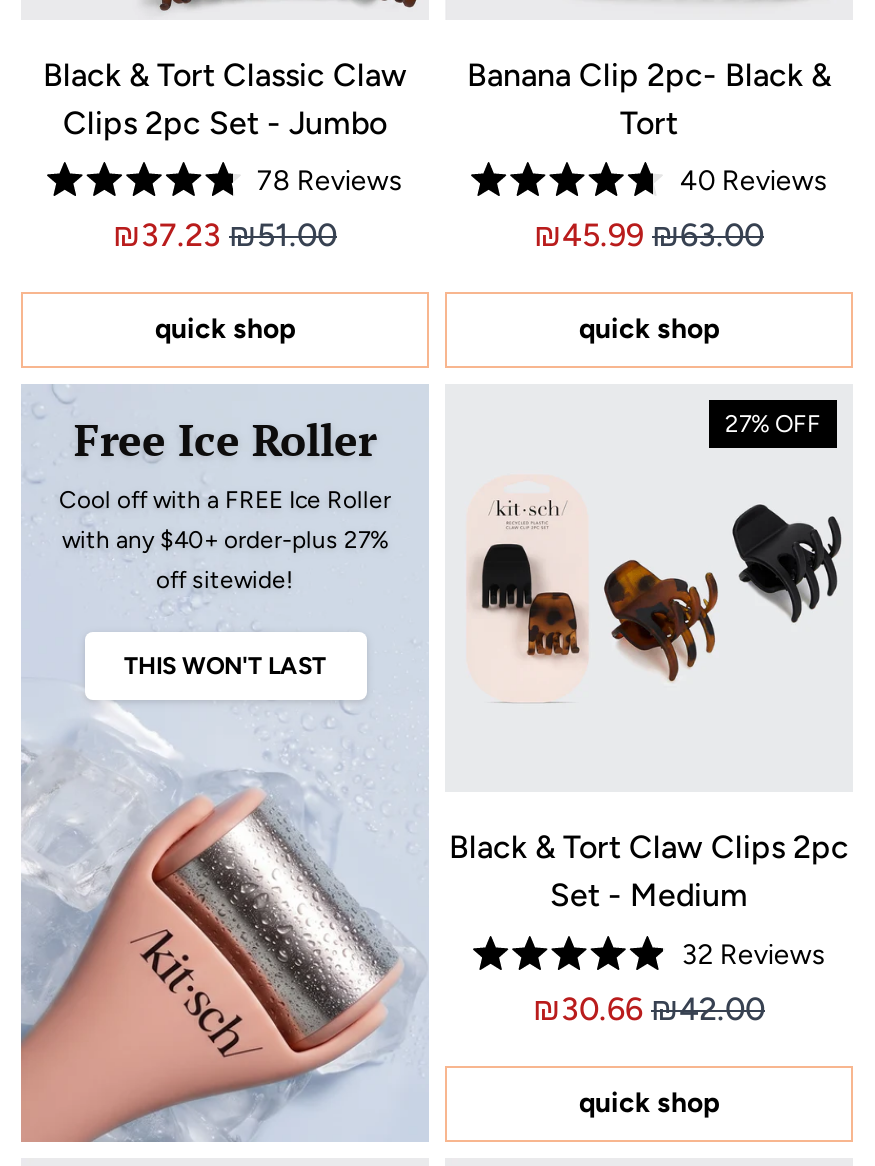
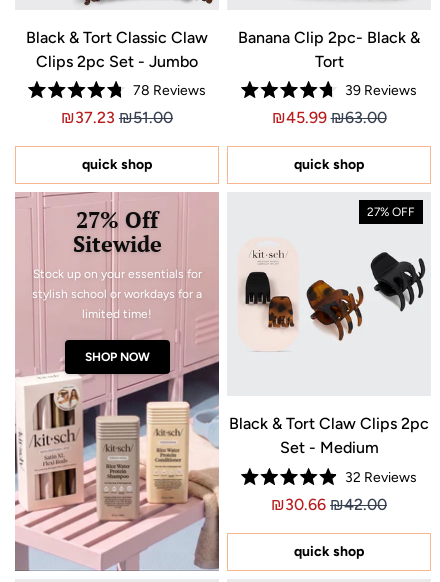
- 40 Reviews
+ 39 Reviews

- [image]
- Free Ice Roller
- Cool off with a FREE Ice Roller
- with any $40+ order-plus 27%
- off sitewide!
+ [image]
+ 27% Off
+ Sitewide
+ Stock up on your essentials for
+ stylish school or workdays for a
+ limited time!

- THIS WON'T LAST
+ SHOP NOW
